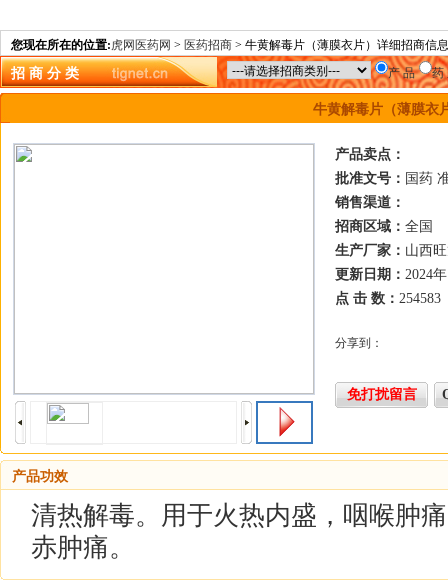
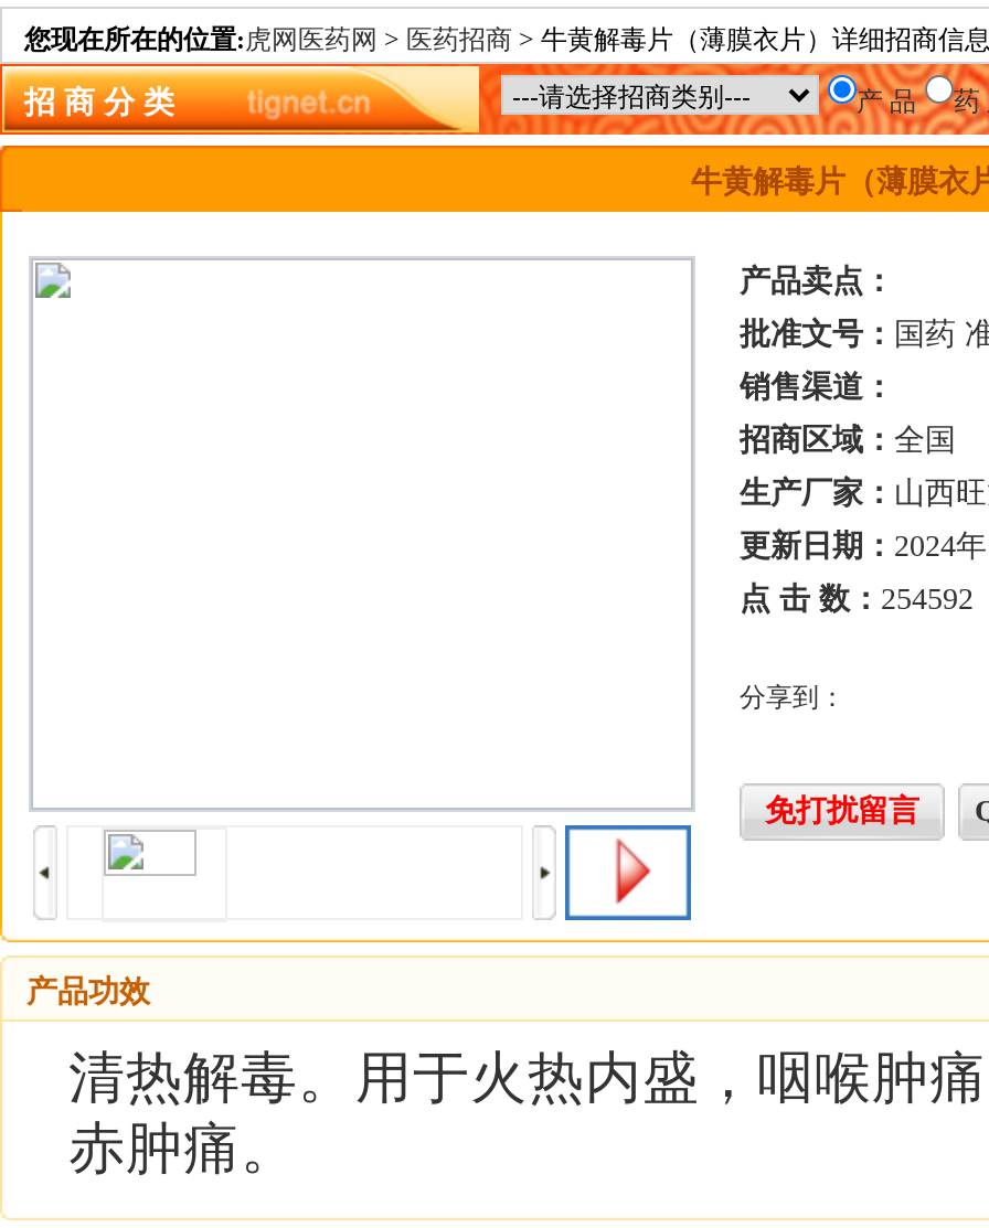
- 点 击 数：254583
+ 点 击 数：254592
